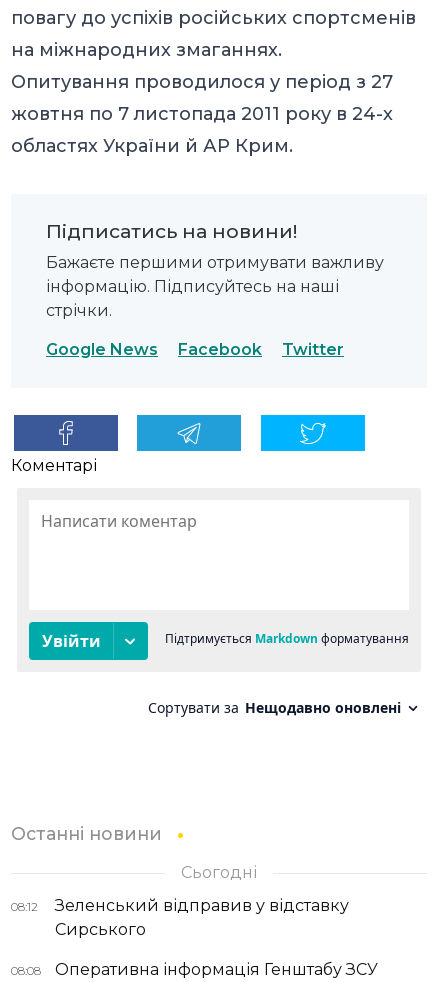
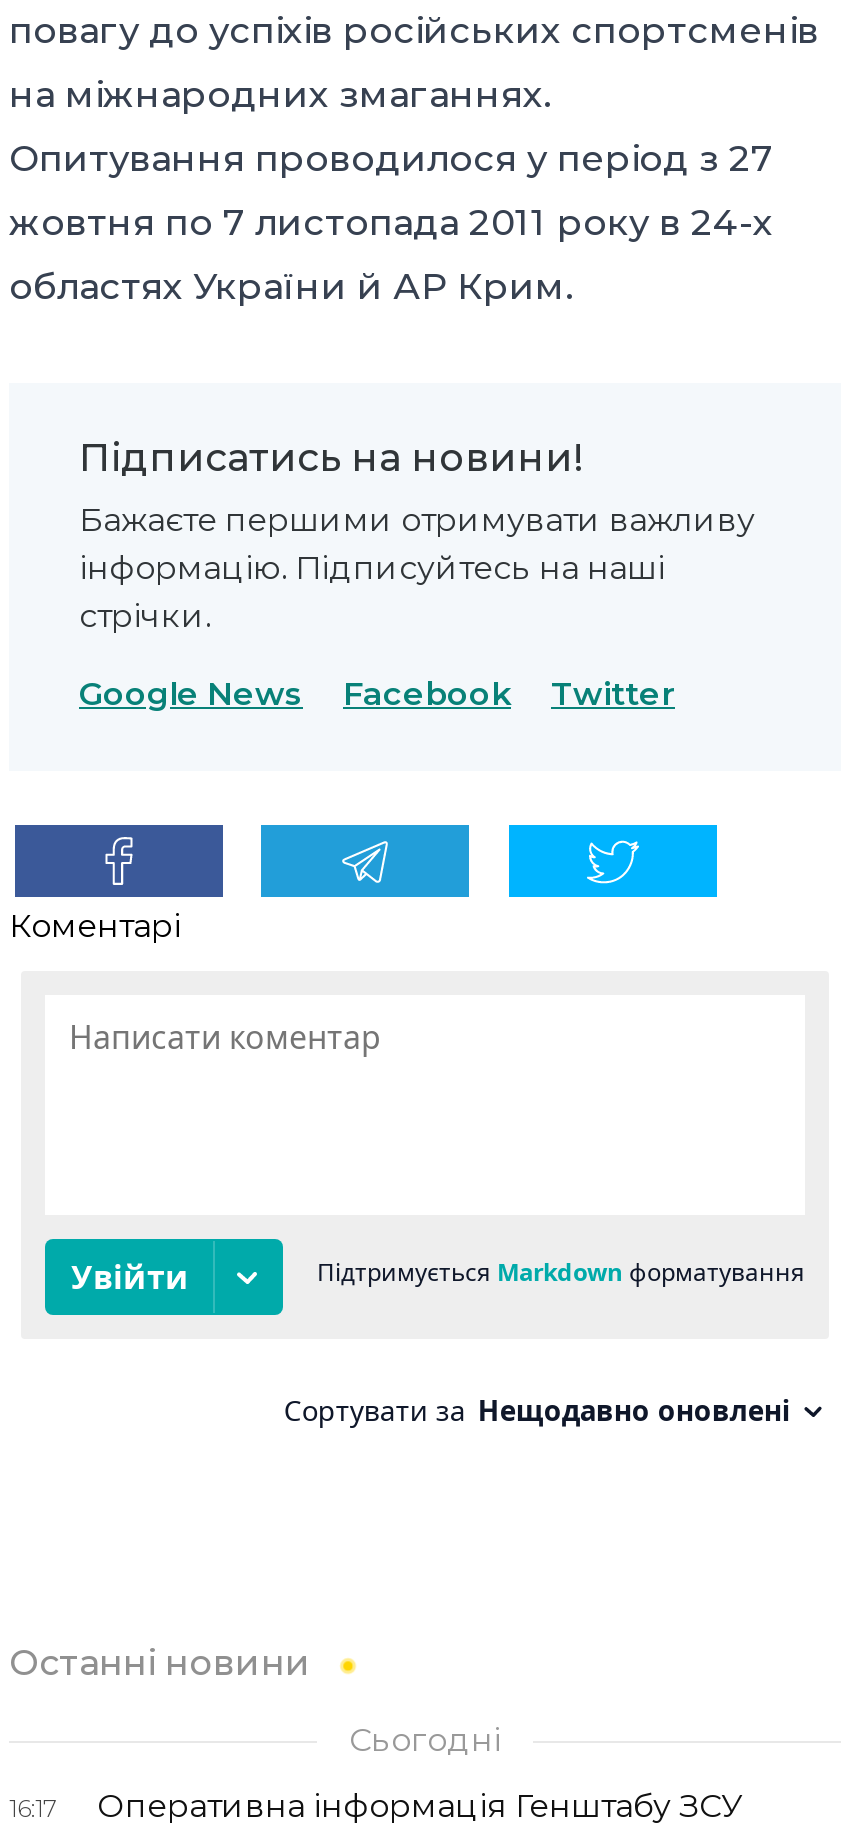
- 08:12
- Зеленський відправив у відставку
- Сирського
- 08:08
+ 16:17
